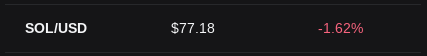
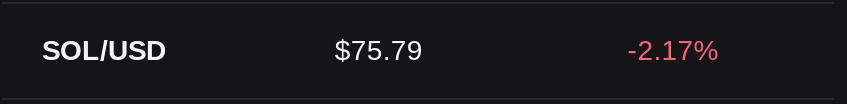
- $77.18
+ $75.79

- -1.62%
+ -2.17%
